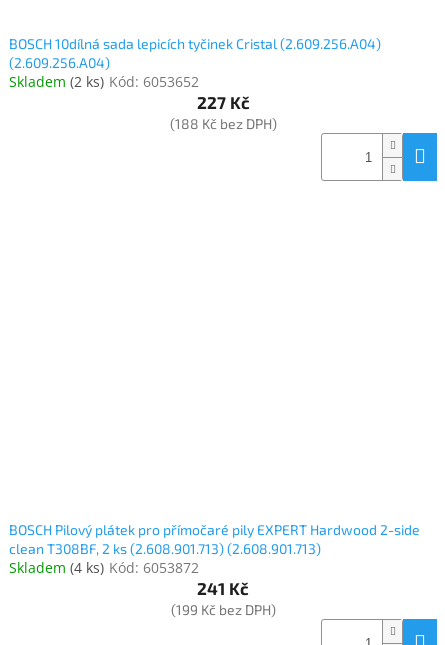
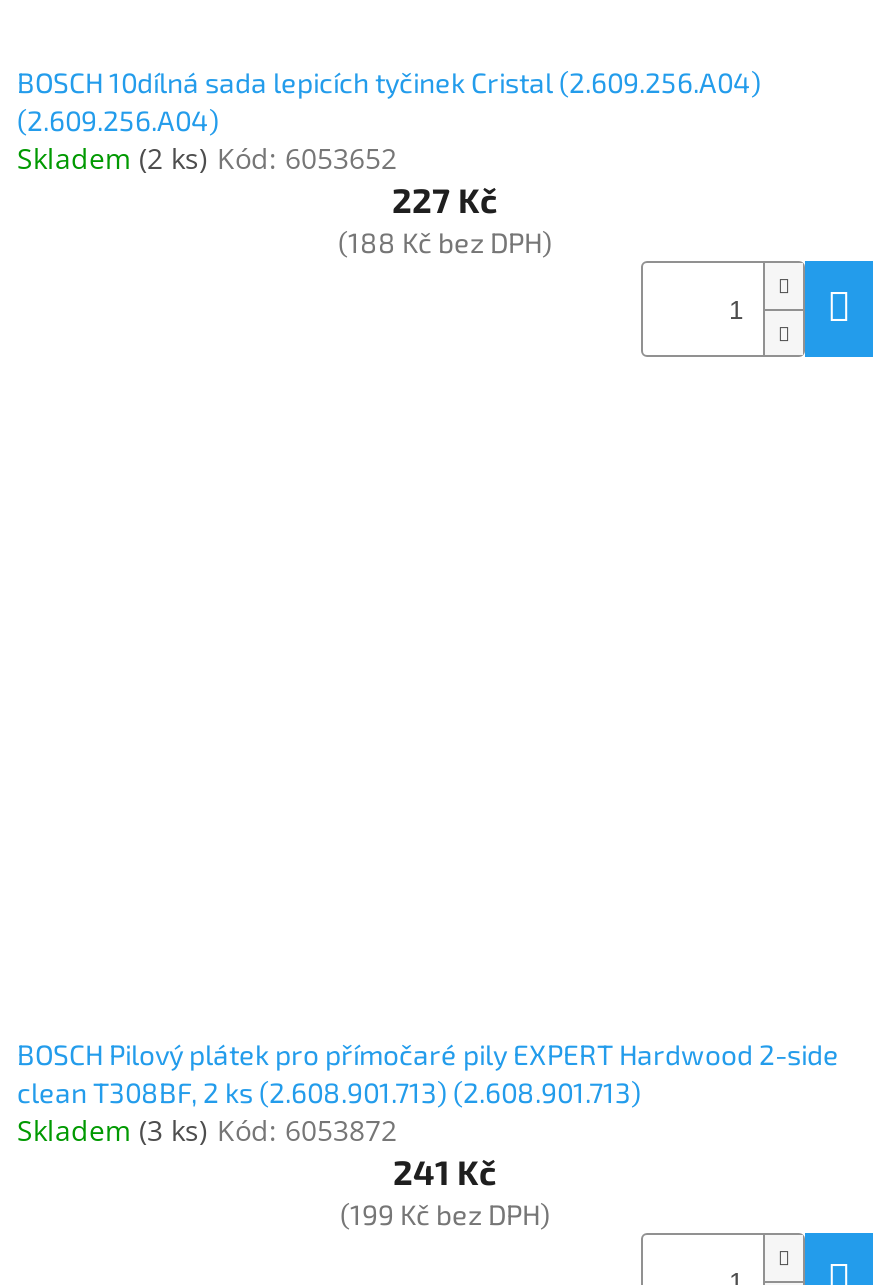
- Skladem (4 ks) Kód: 6053872
+ Skladem (3 ks) Kód: 6053872
